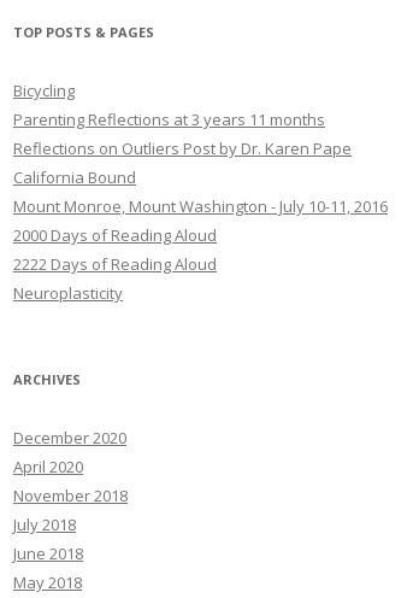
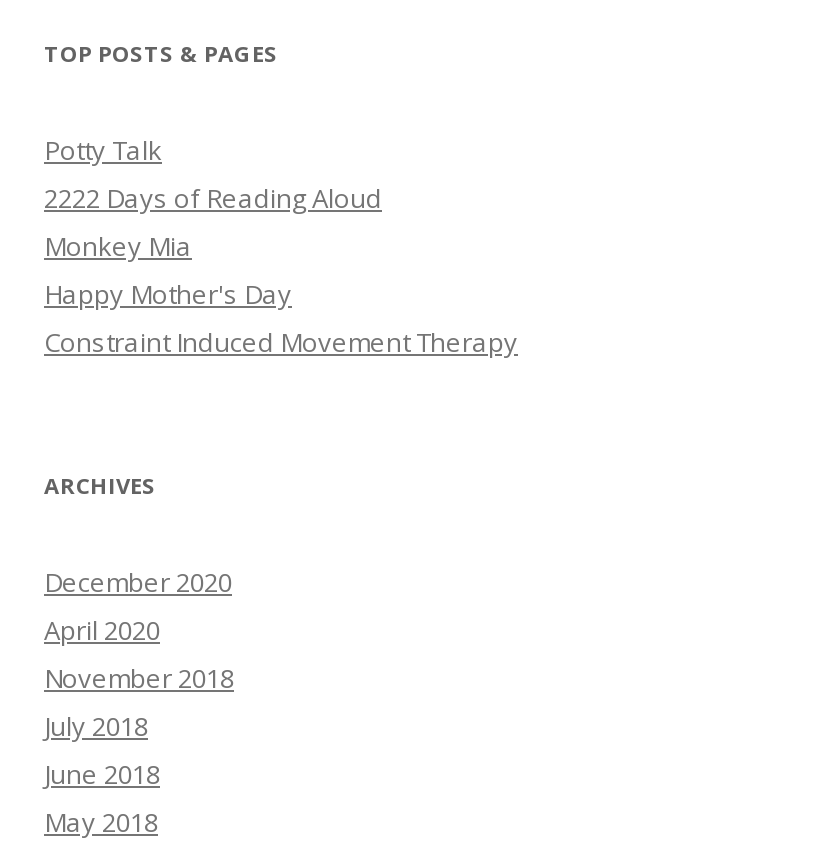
- Bicycling
- Parenting Reflections at 3 years 11 months
- Reflections on Outliers Post by Dr. Karen Pape
- California Bound
- Mount Monroe, Mount Washington - July 10-11, 2016
- 2000 Days of Reading Aloud
+ Potty Talk

moved up: 2222 Days of Reading Aloud

- Neuroplasticity
+ Monkey Mia
+ Happy Mother's Day
+ Constraint Induced Movement Therapy
